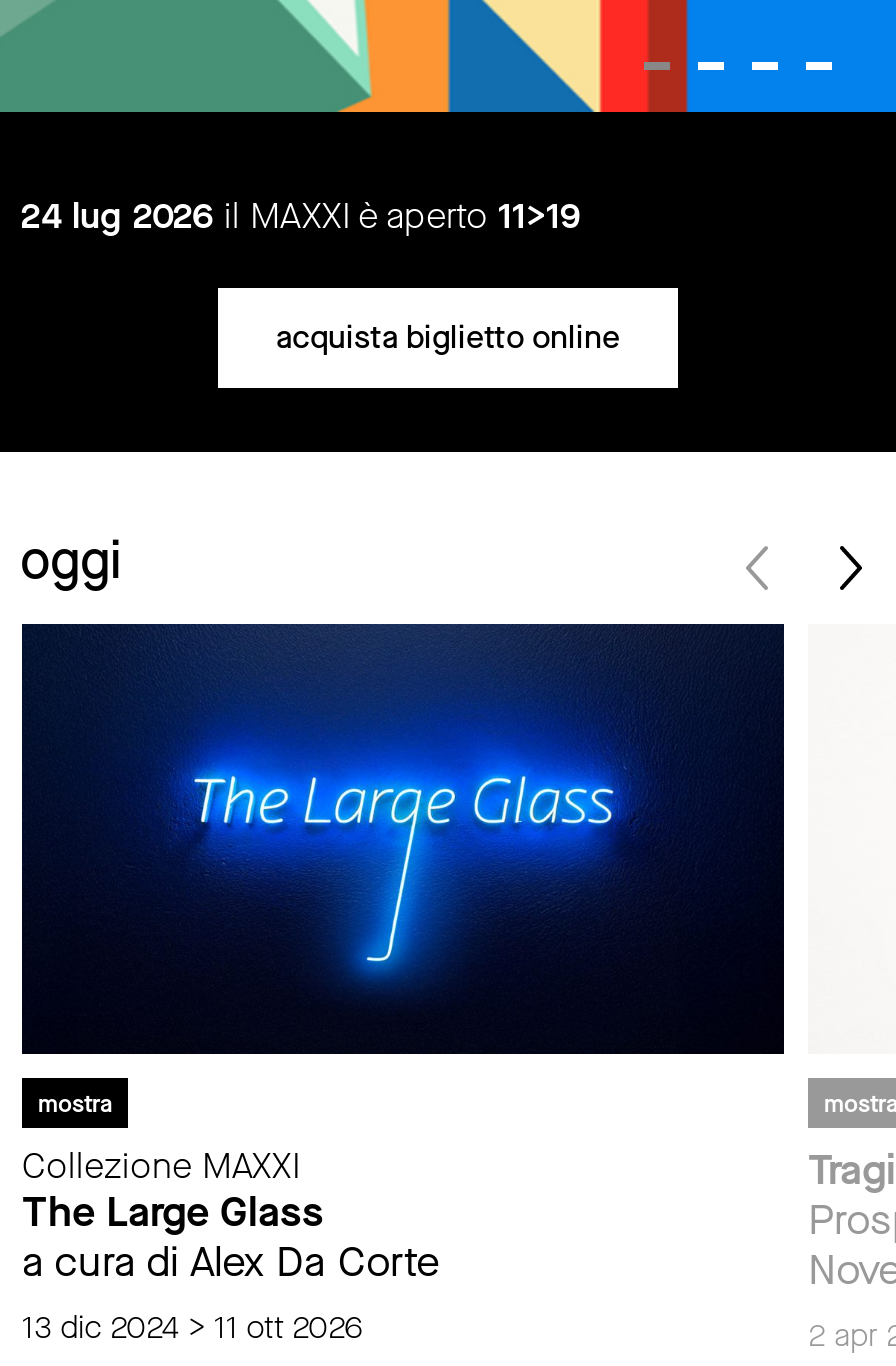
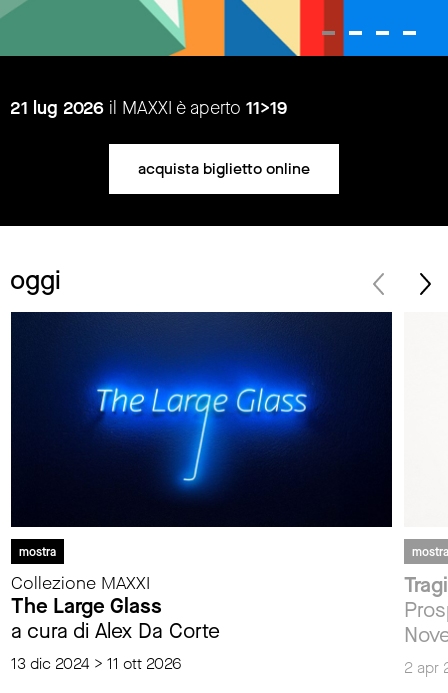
- 24 lug 2026 il MAXXI è aperto 11>19
+ 21 lug 2026 il MAXXI è aperto 11>19
